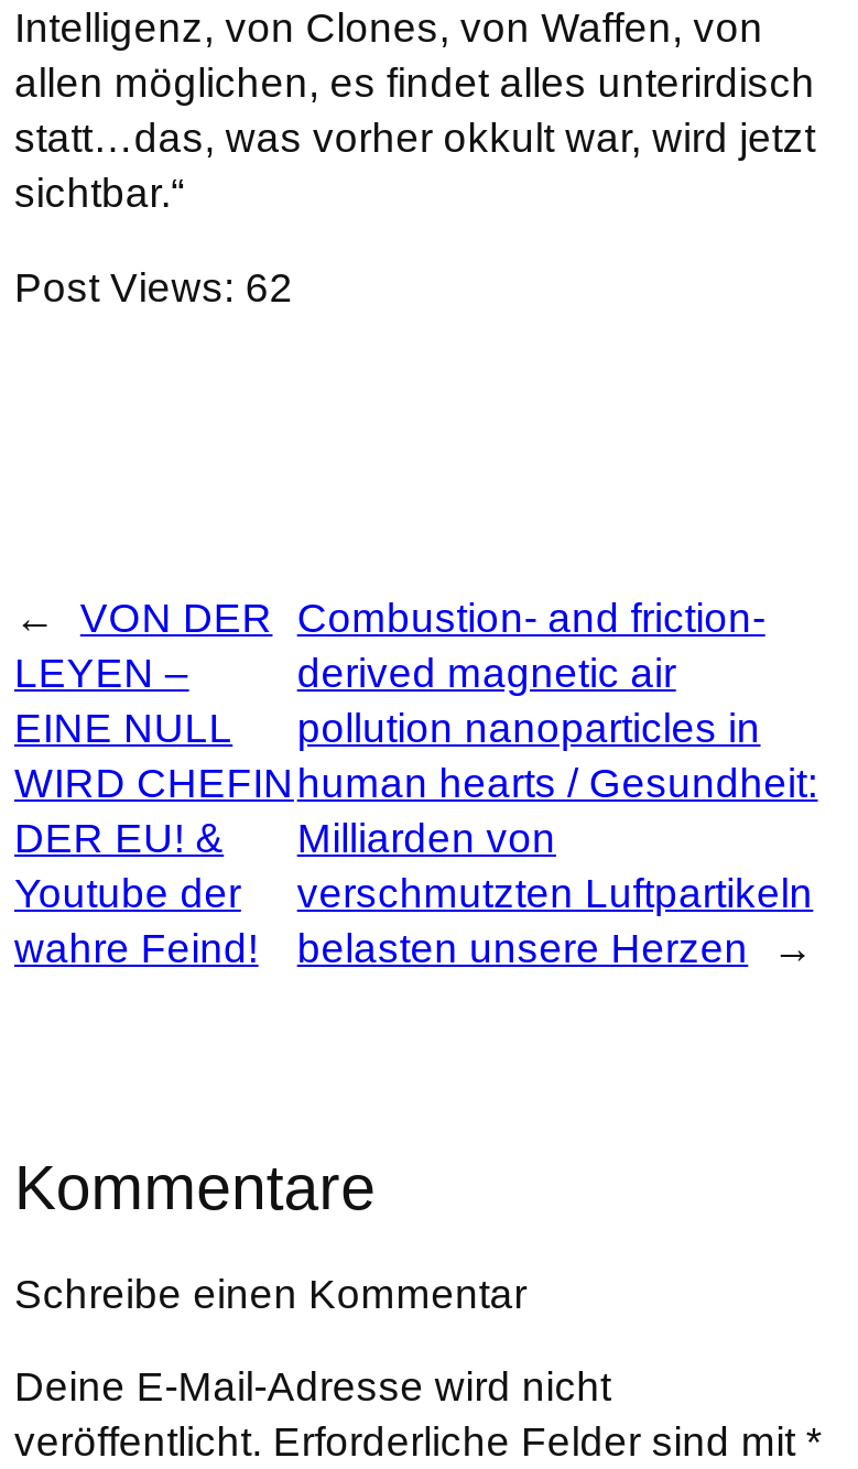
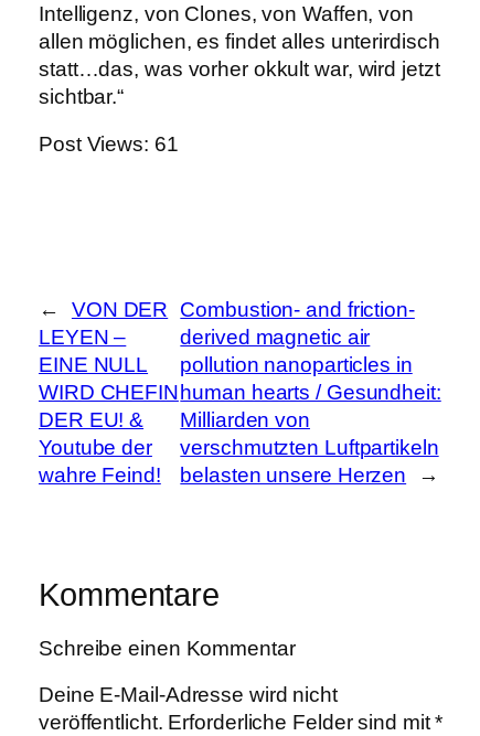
- Post Views: 62
+ Post Views: 61
